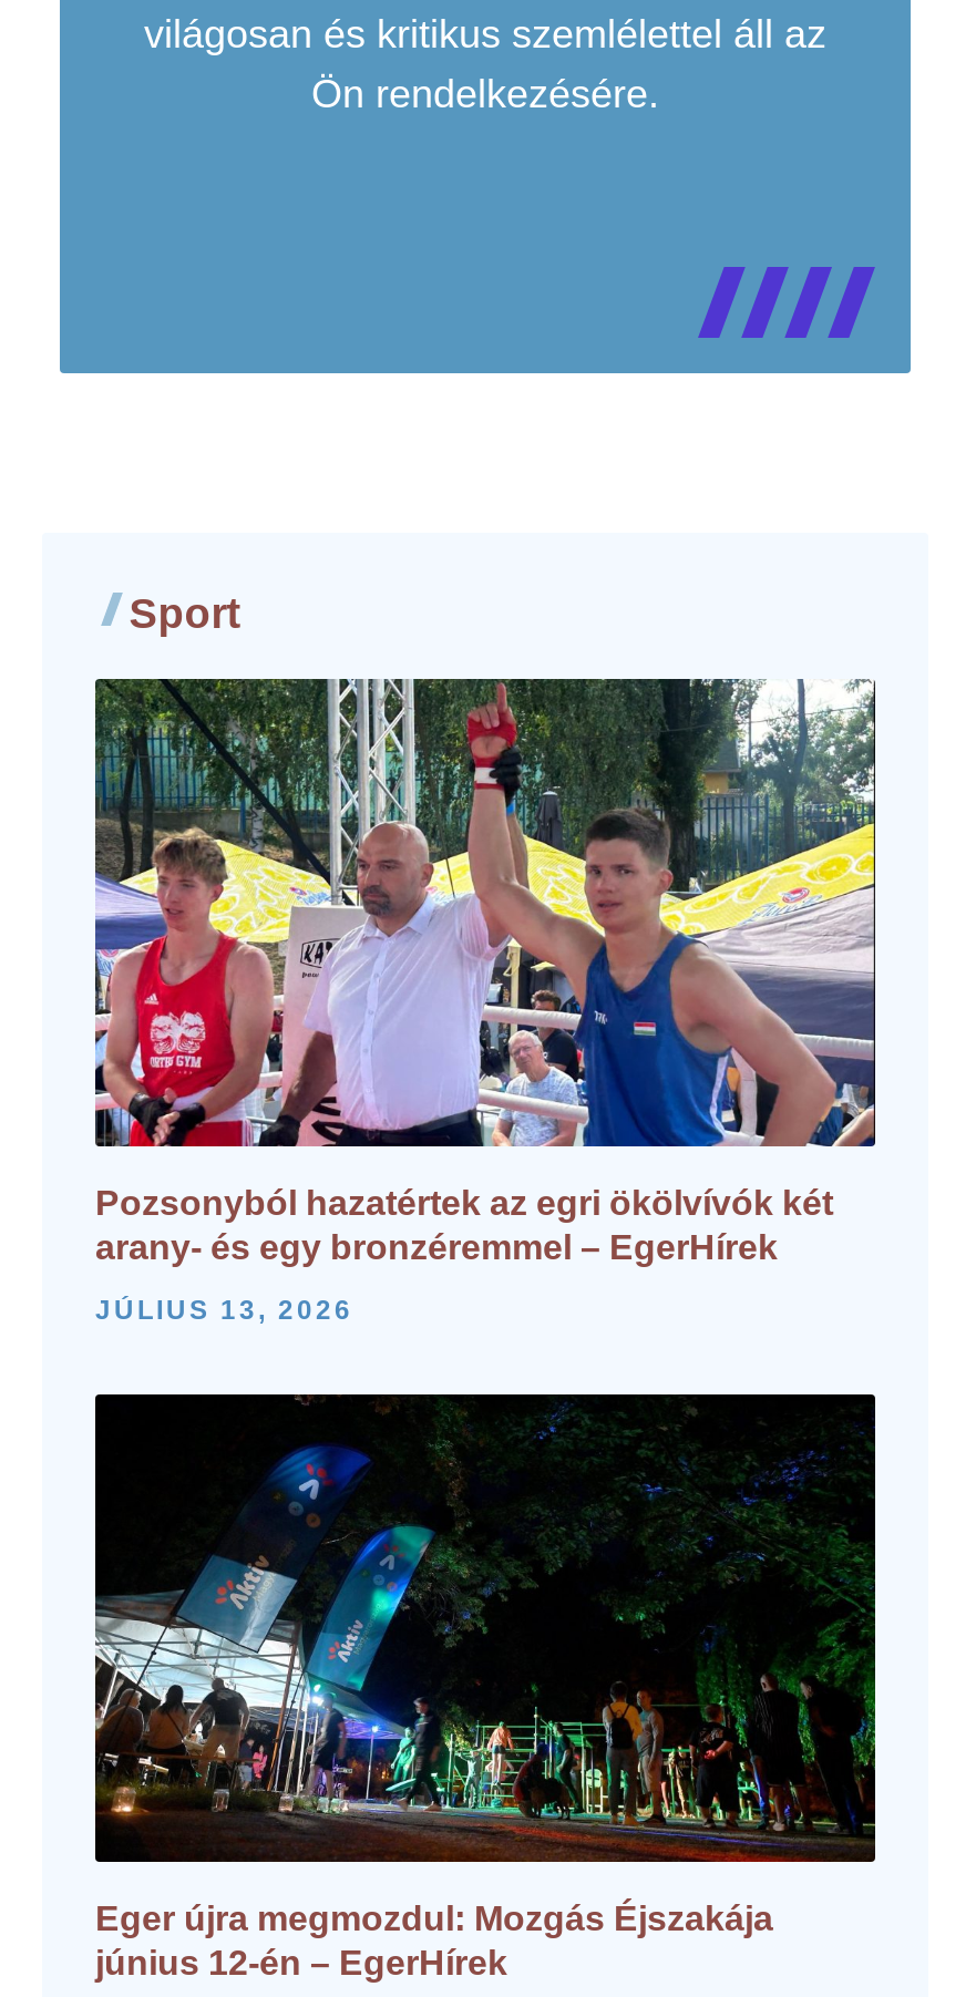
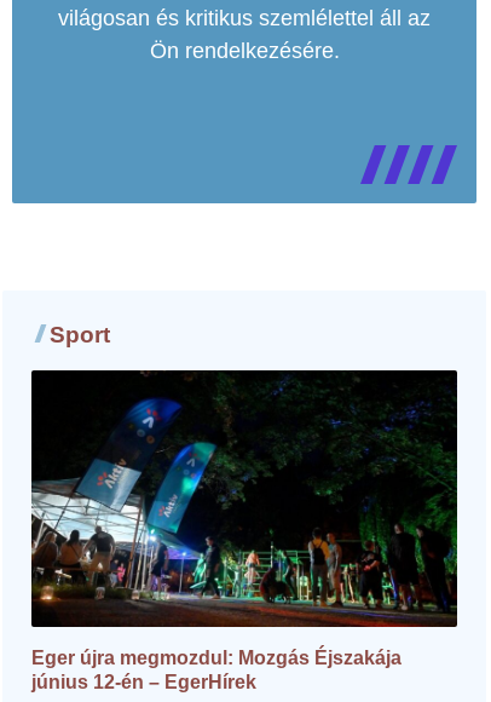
- [image]
- Pozsonyból hazatértek az egri ökölvívók két
- arany- és egy bronzéremmel – EgerHírek
- JÚLIUS 13, 2026
